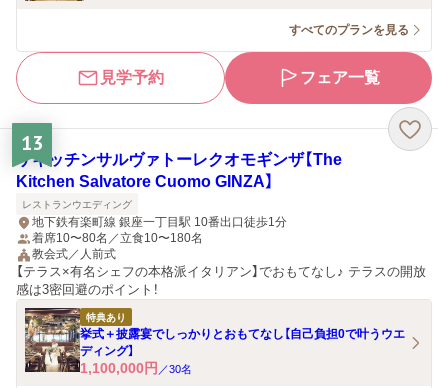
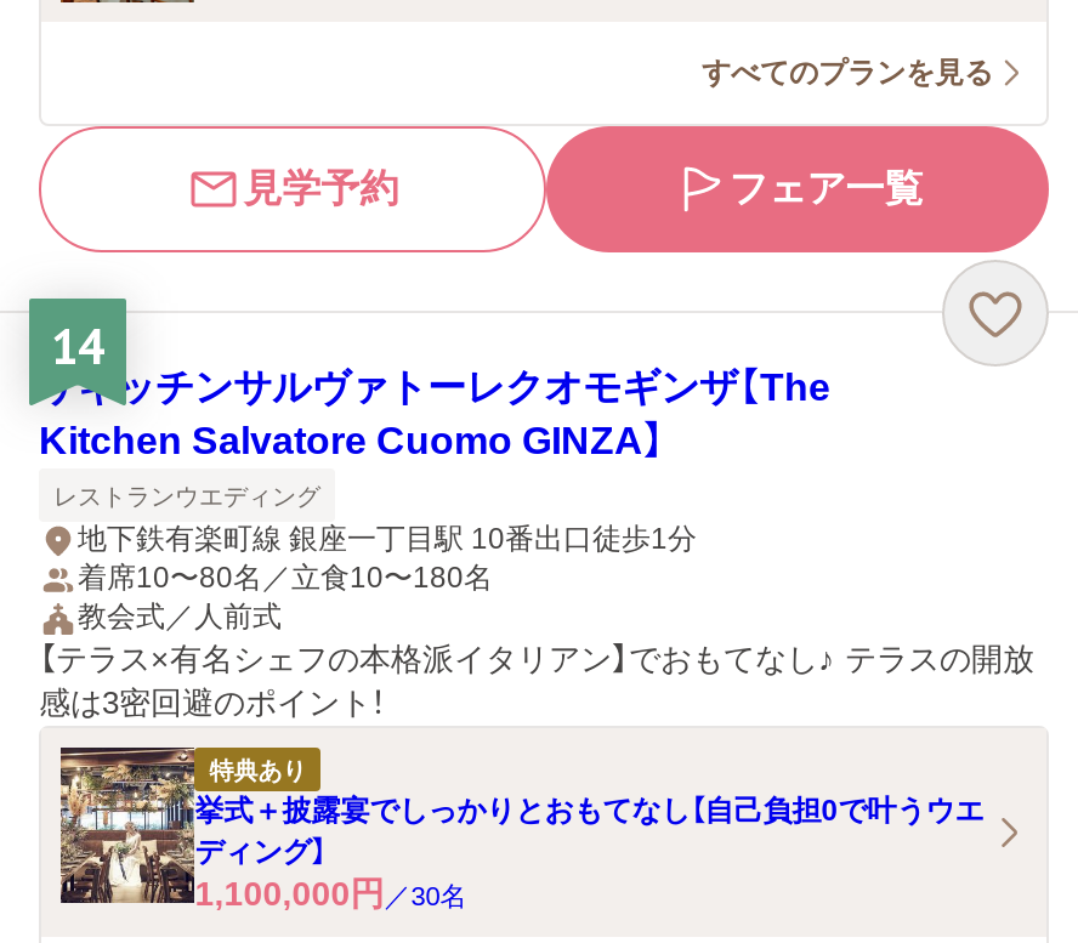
- 13
+ 14
